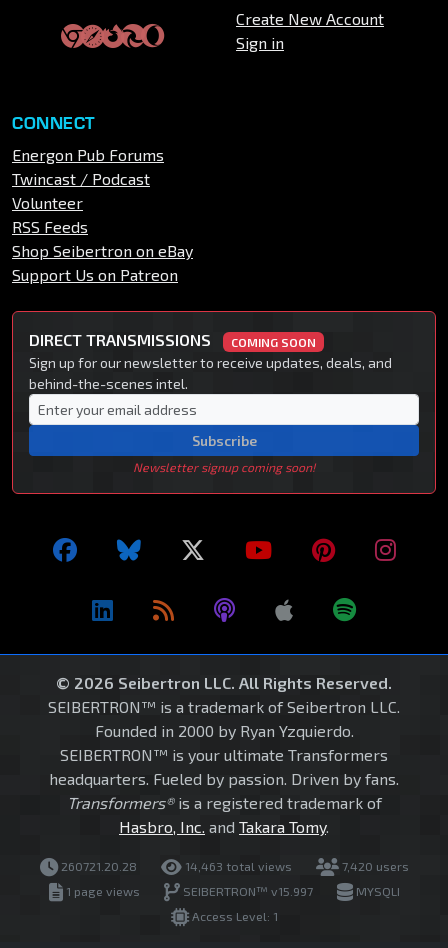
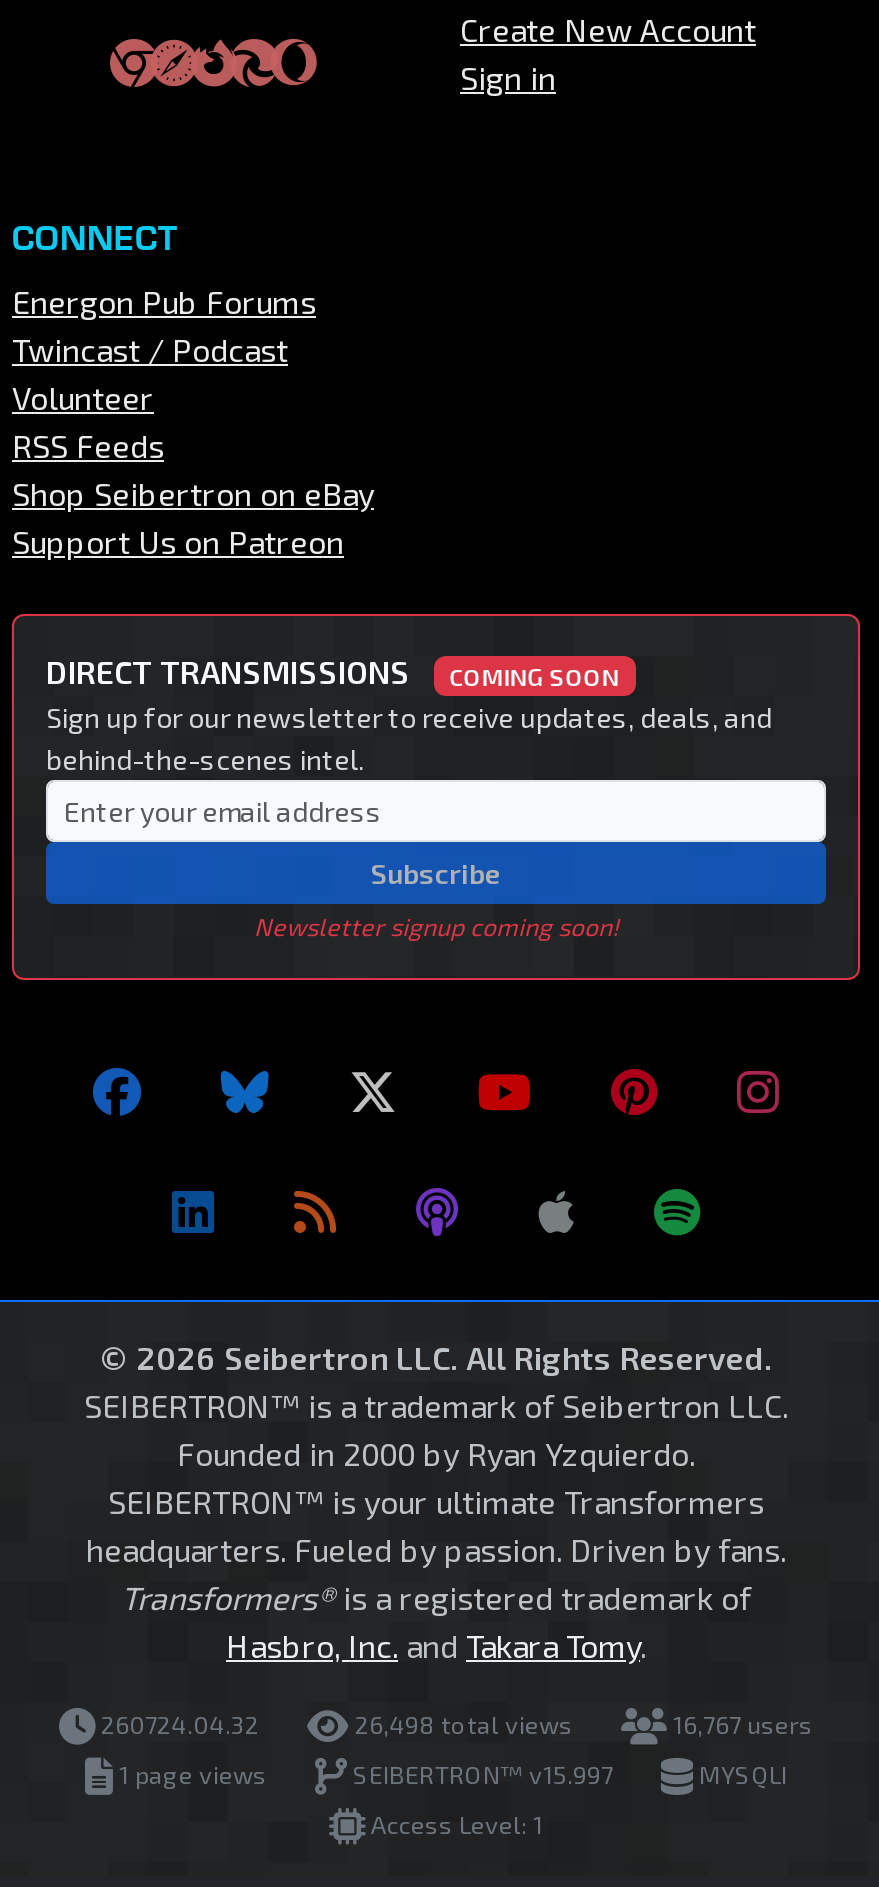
- 260721.20.28
+ 260724.04.32

- 14,463 total views
+ 26,498 total views

- 7,420 users
+ 16,767 users
